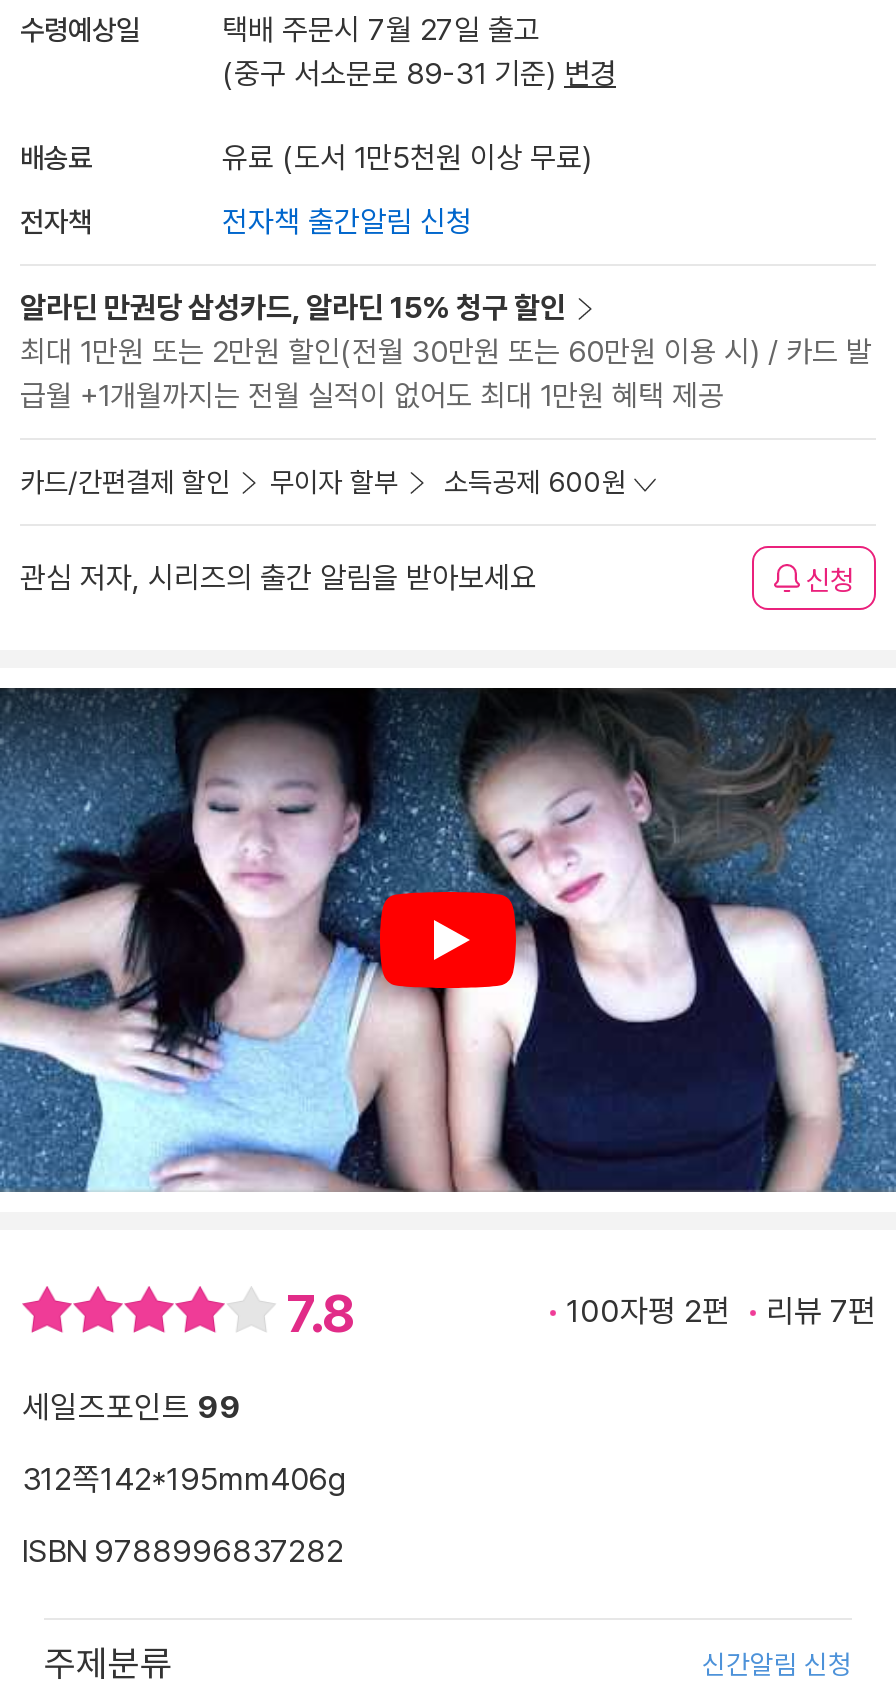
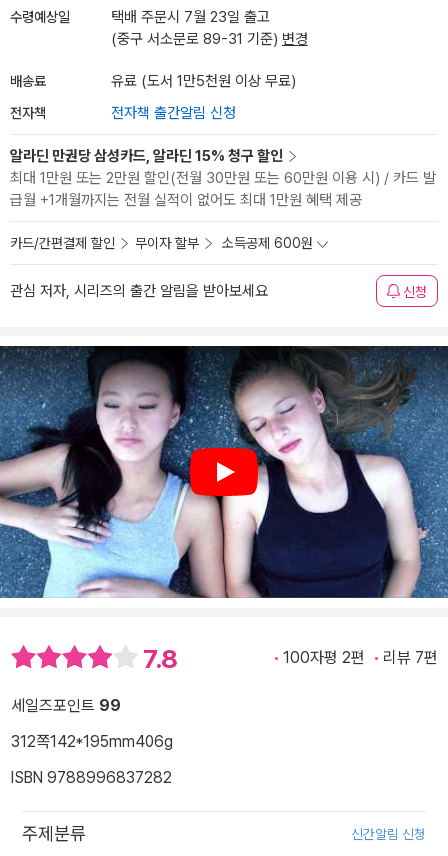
- 택배 주문시 7월 27일 출고
+ 택배 주문시 7월 23일 출고
